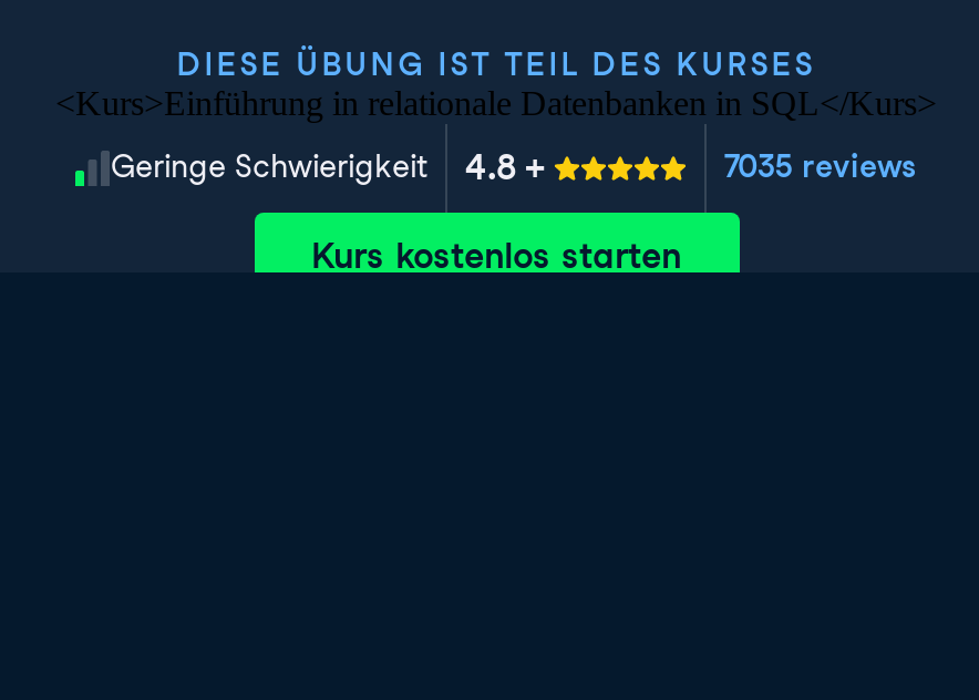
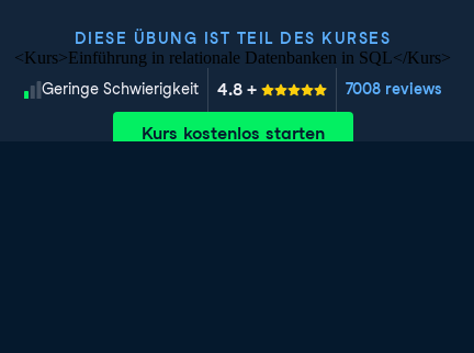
- 7035 reviews
+ 7008 reviews
